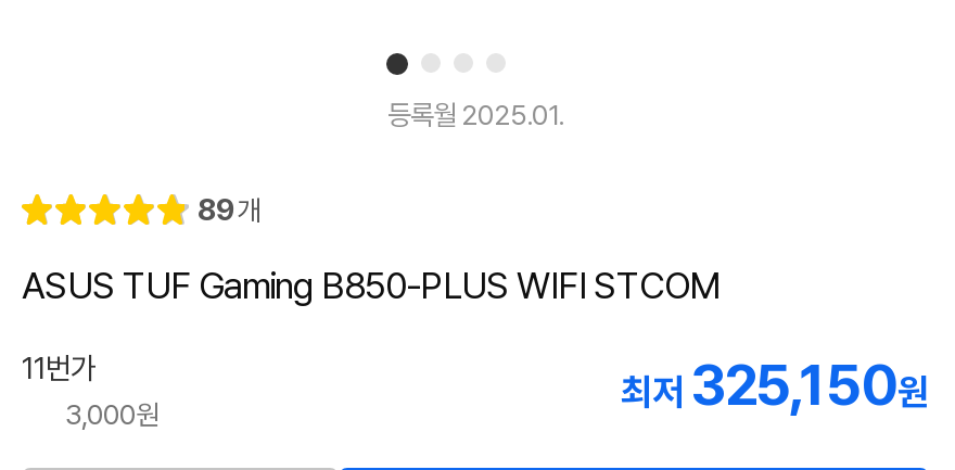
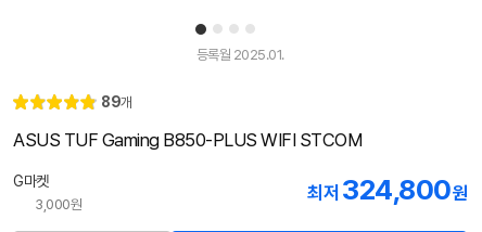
- 11번가
+ G마켓

- 최저 325,150원
+ 최저 324,800원
